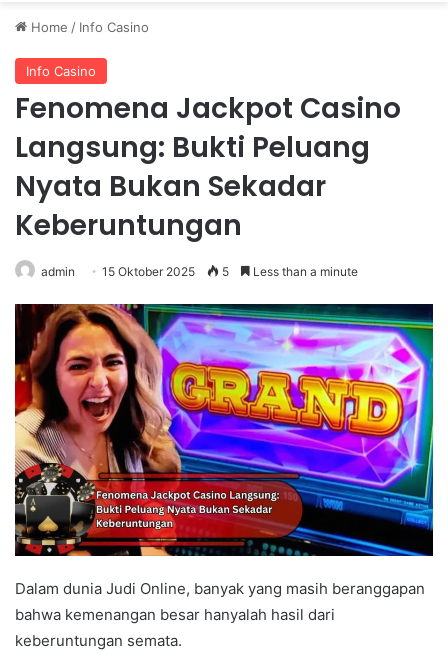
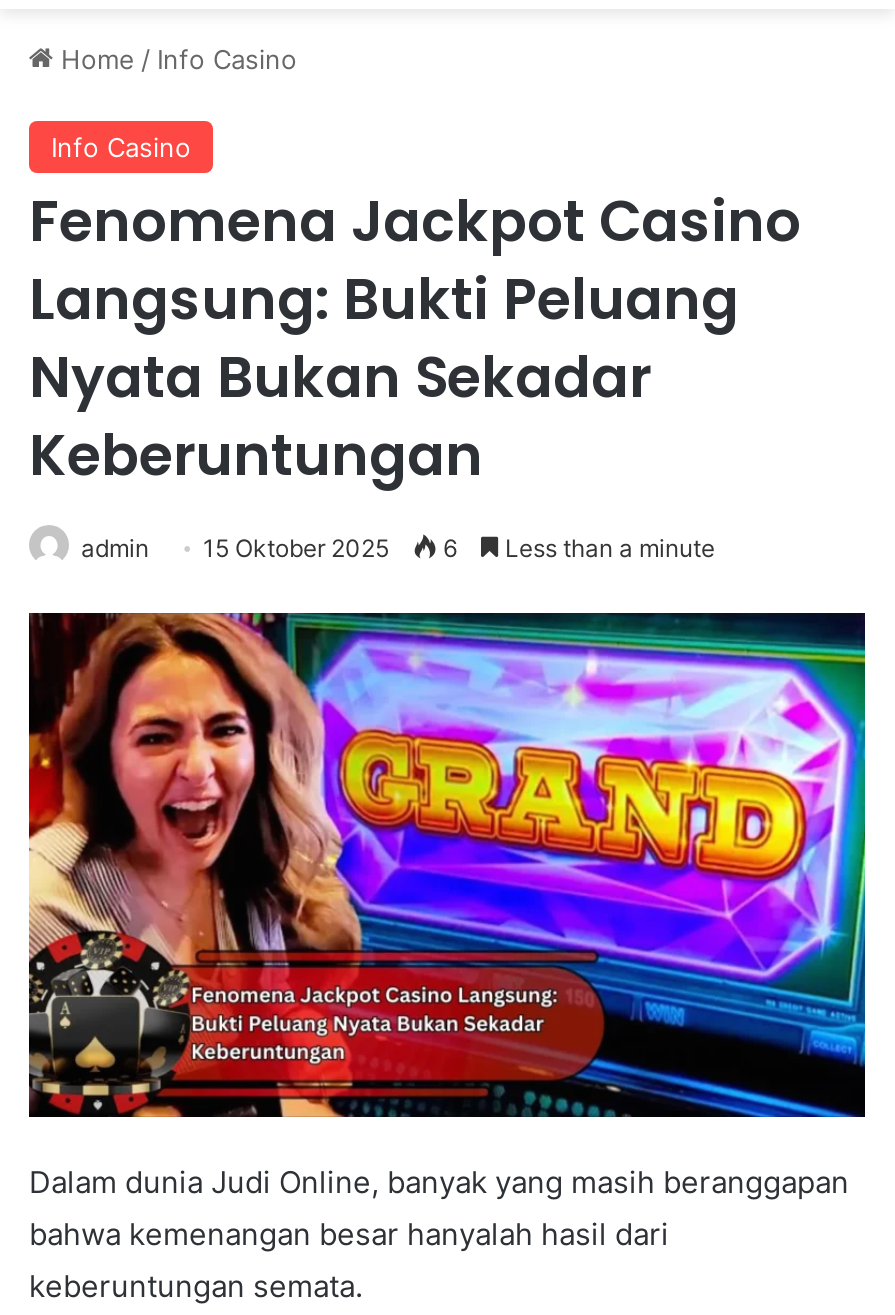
- admin 15 Oktober 2025 5 Less than a minute
+ admin 15 Oktober 2025 6 Less than a minute
